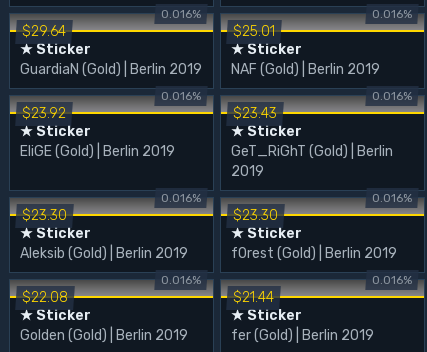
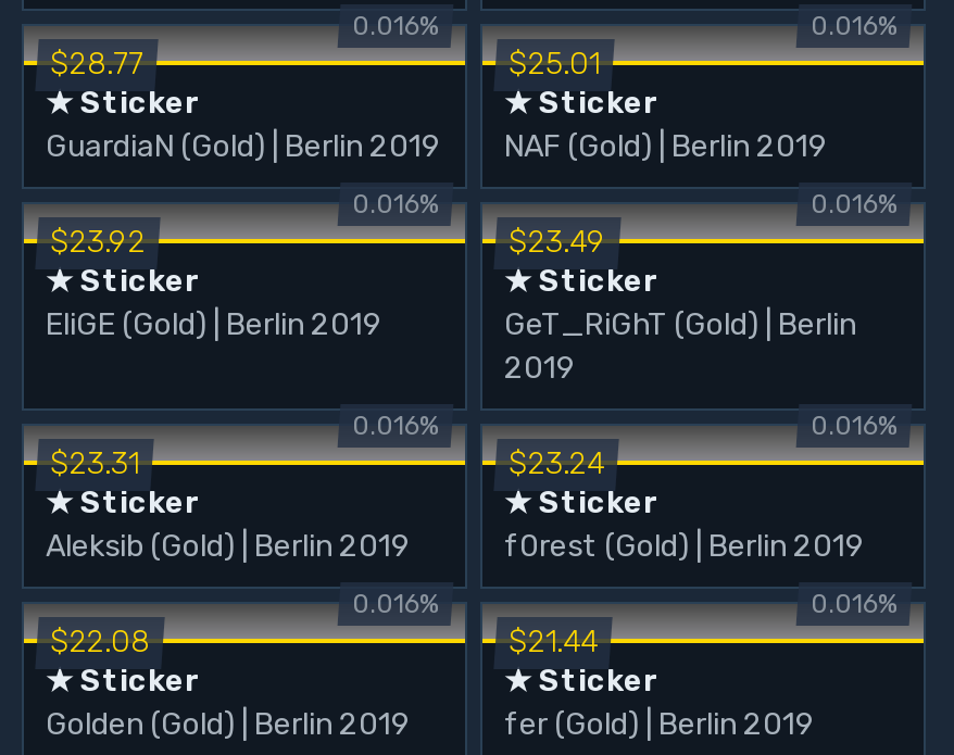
- $29.64
+ $28.77

- $23.43
+ $23.49

- $23.30
+ $23.31

- $23.30
+ $23.24
